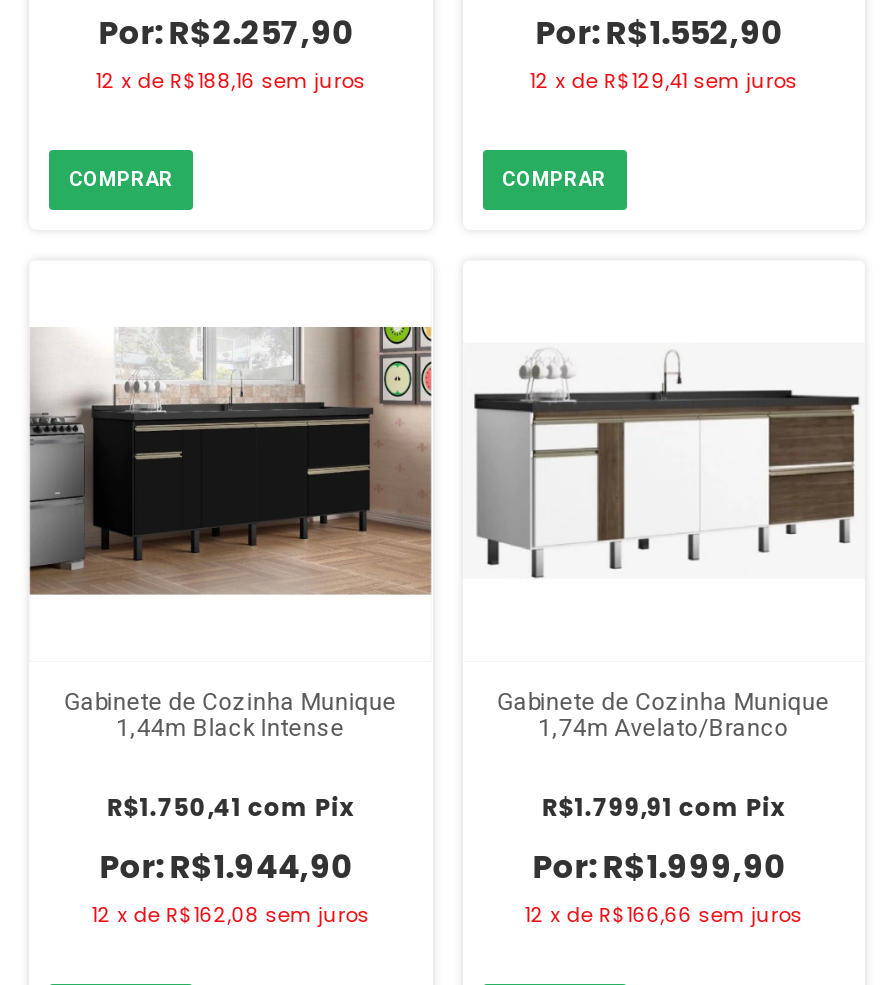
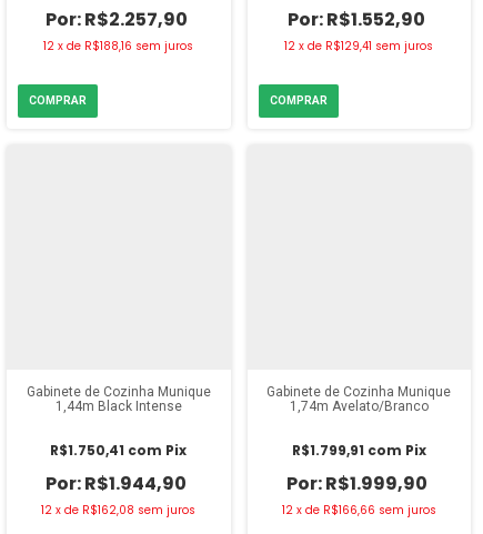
- [image]

- [image]
